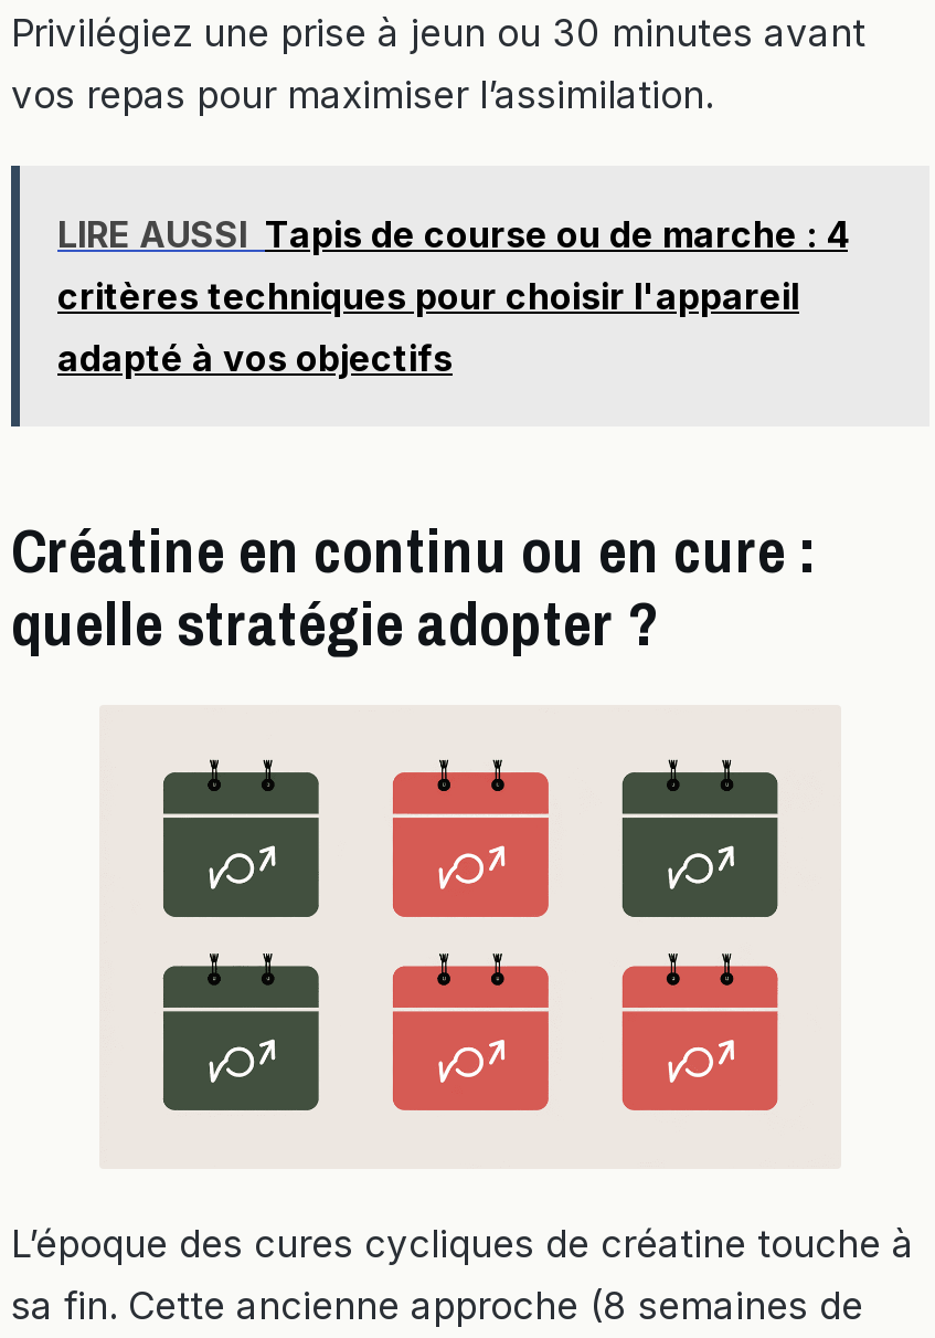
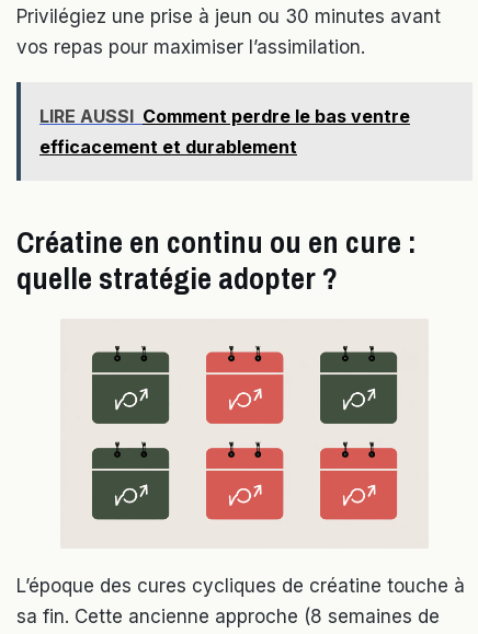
- LIRE AUSSI Tapis de course ou de marche : 4
- critères techniques pour choisir l'appareil
- adapté à vos objectifs
+ LIRE AUSSI Comment perdre le bas ventre
+ efficacement et durablement
